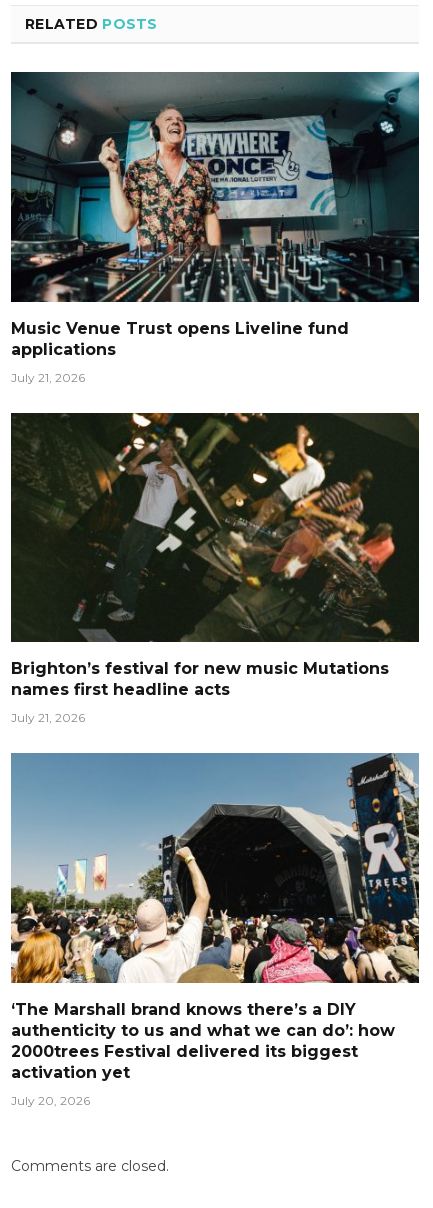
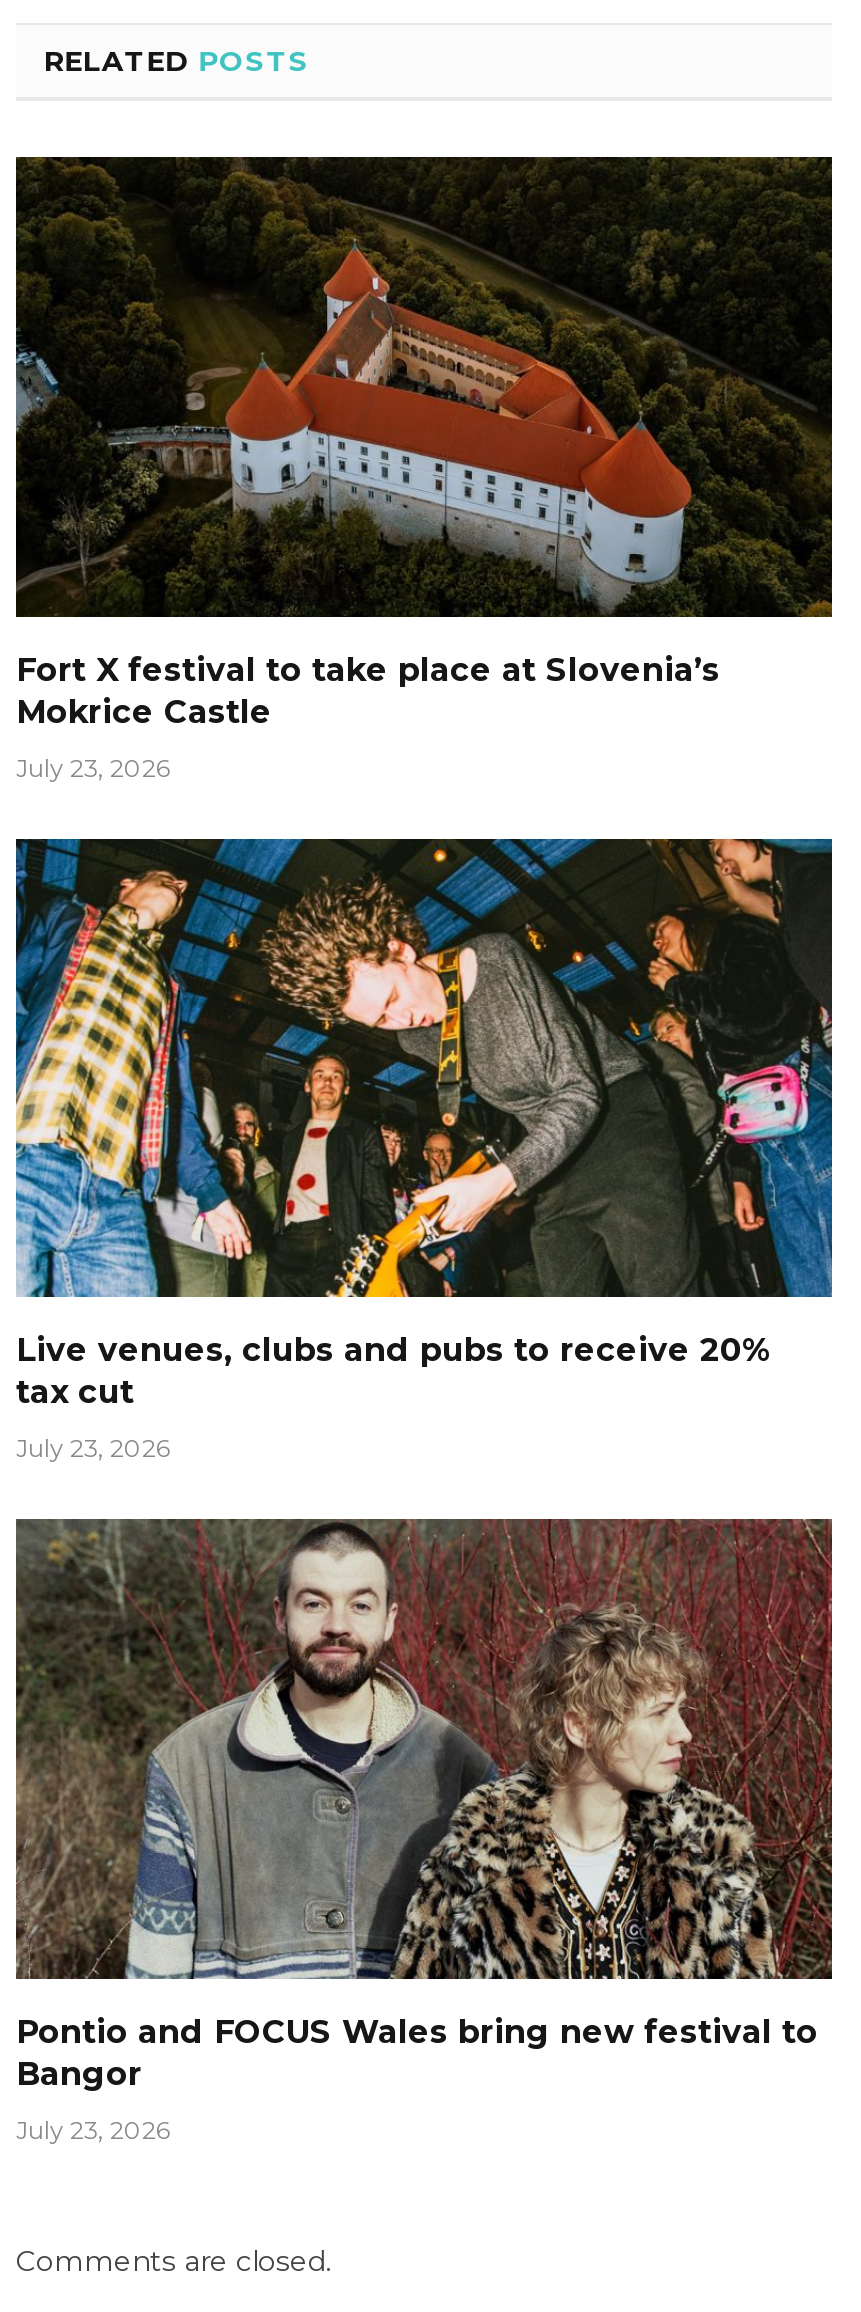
- [image]
- Music Venue Trust opens Liveline fund
- applications
+ [image]
+ Fort X festival to take place at Slovenia’s
+ Mokrice Castle

- July 21, 2026
+ July 23, 2026

- [image]
- Brighton’s festival for new music Mutations
- names first headline acts
+ [image]
+ Live venues, clubs and pubs to receive 20%
+ tax cut

- July 21, 2026
+ July 23, 2026

- [image]
- ‘The Marshall brand knows there’s a DIY
- authenticity to us and what we can do’: how
- 2000trees Festival delivered its biggest
- activation yet
+ [image]
+ Pontio and FOCUS Wales bring new festival to
+ Bangor

- July 20, 2026
+ July 23, 2026
